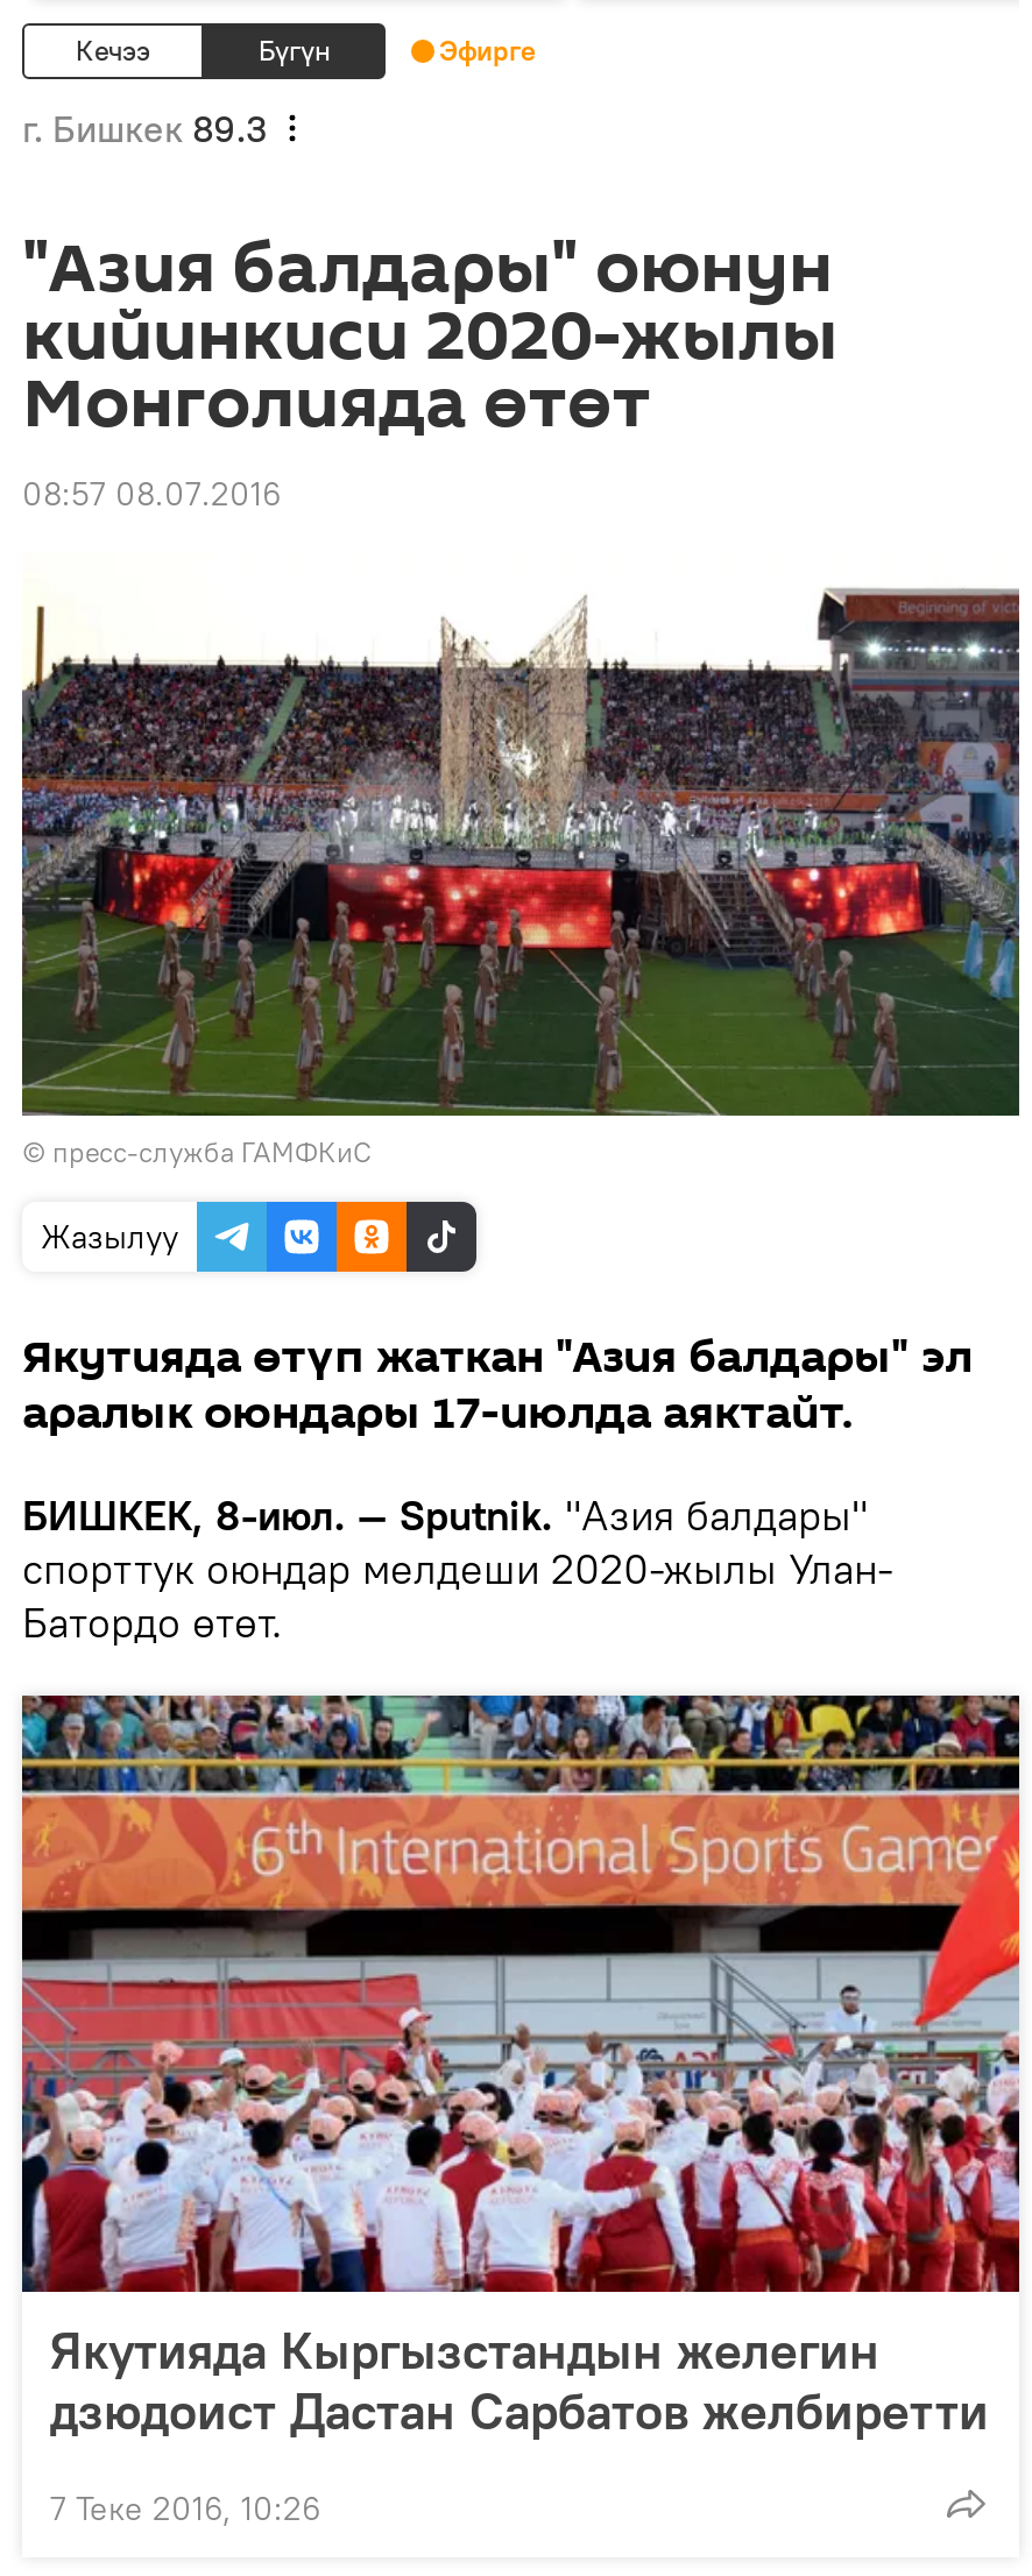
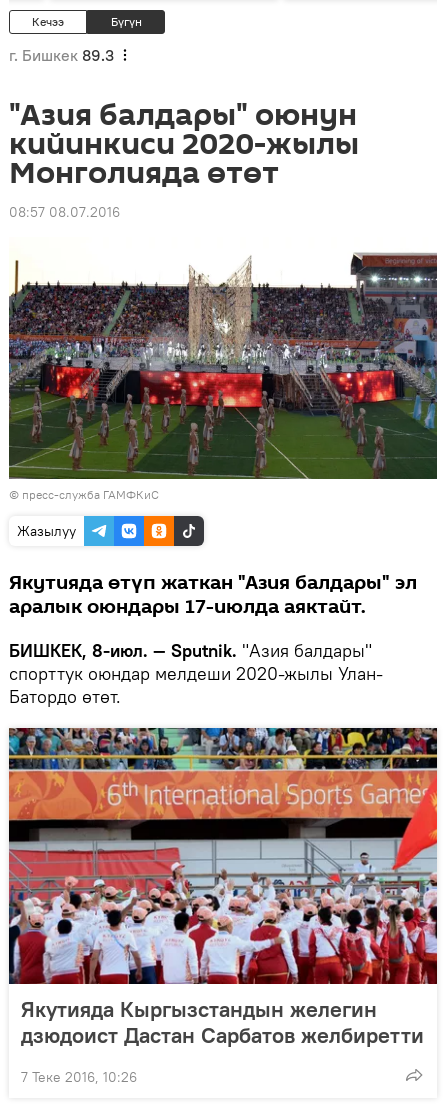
- Эфирге
